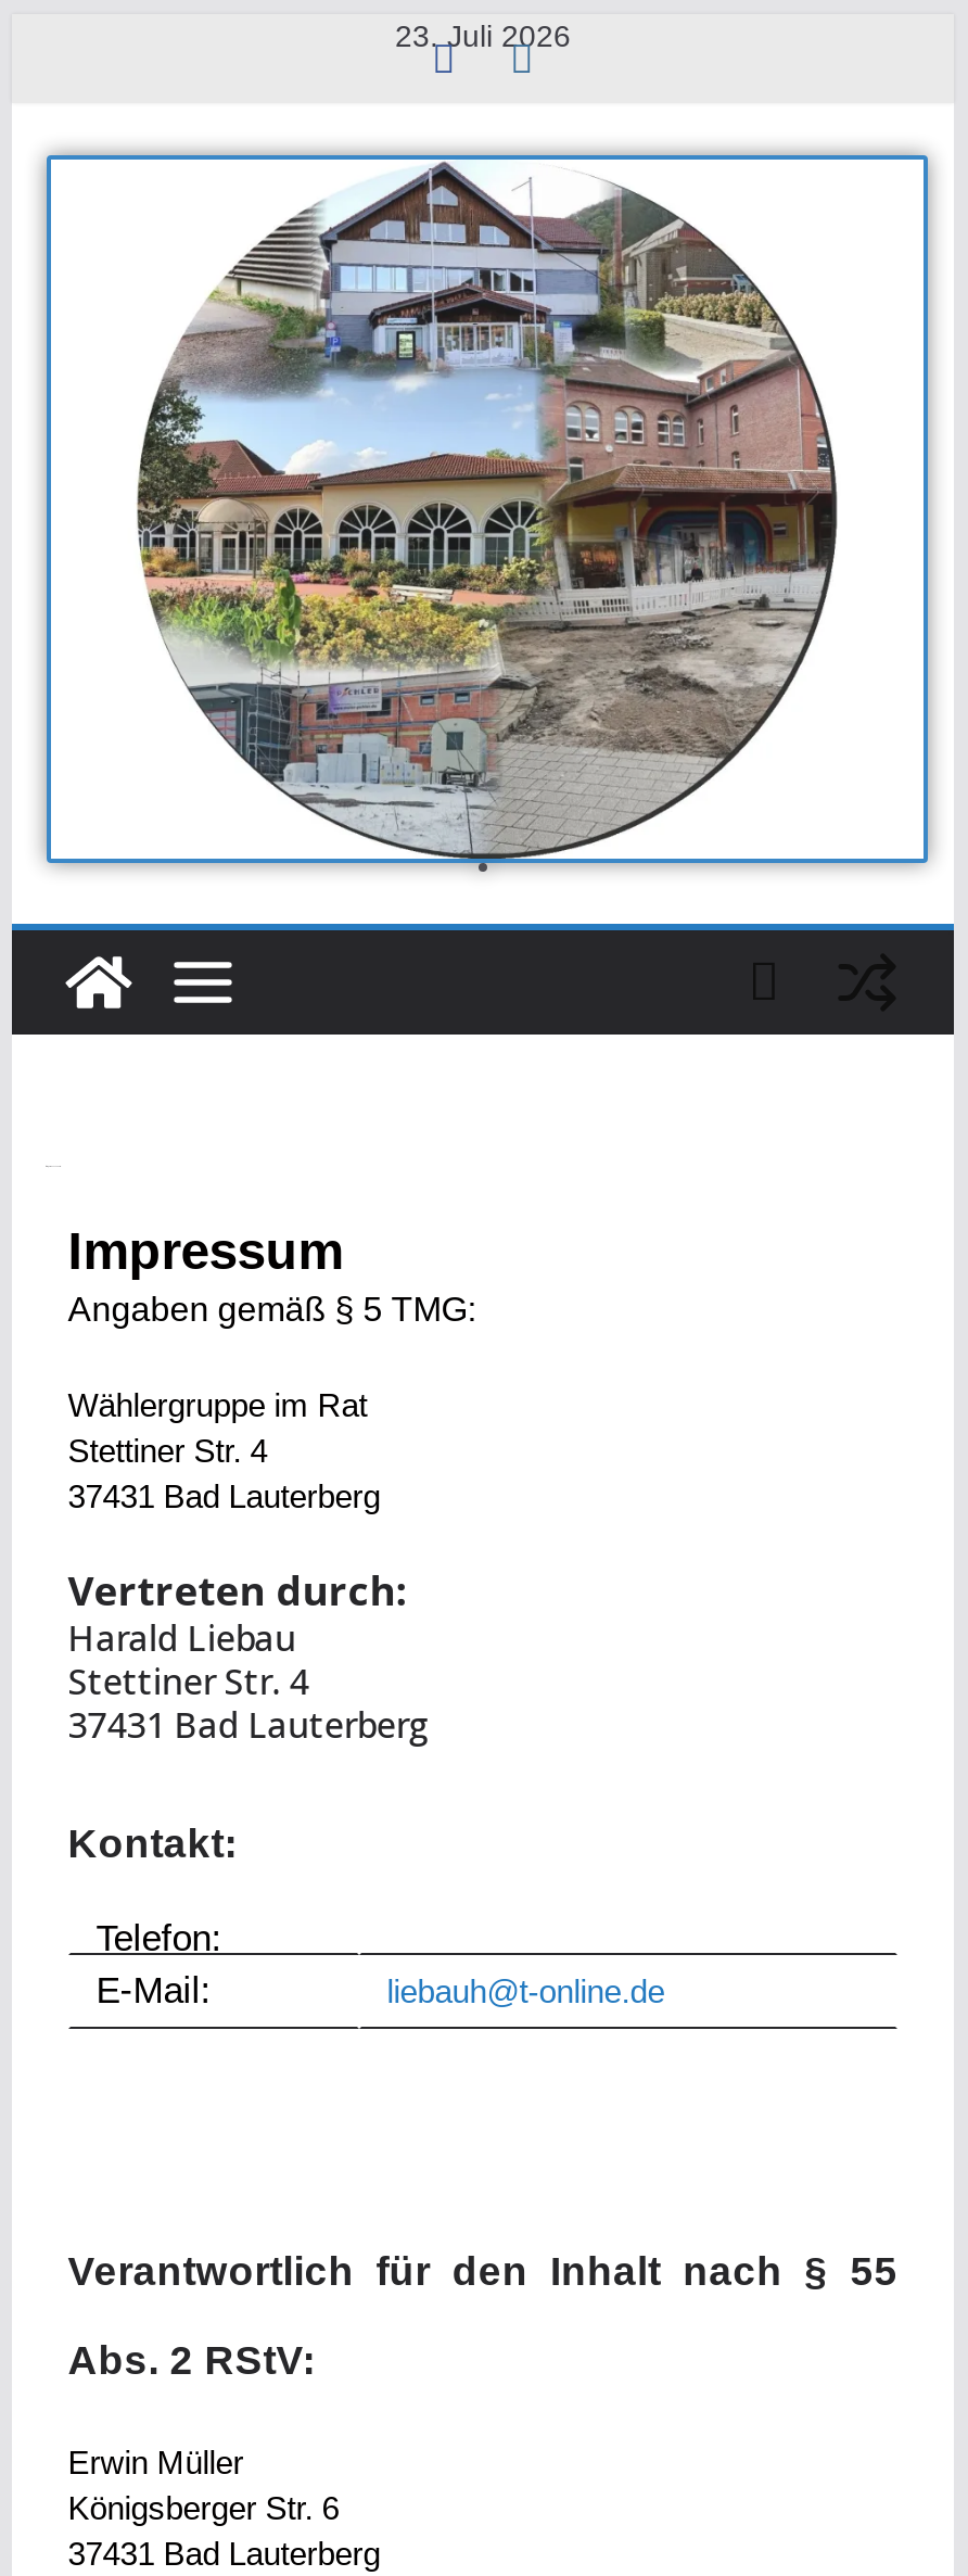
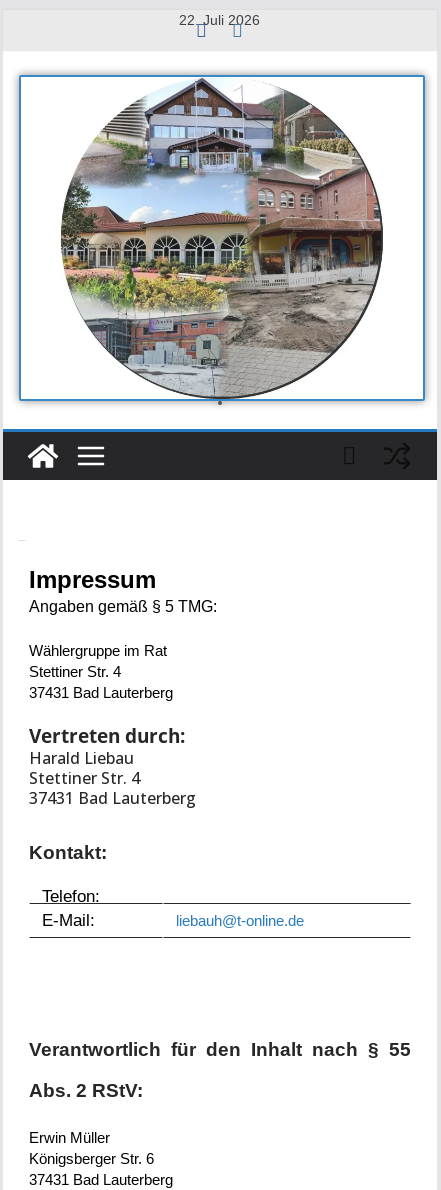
- 23. Juli 2026
+ 22. Juli 2026
